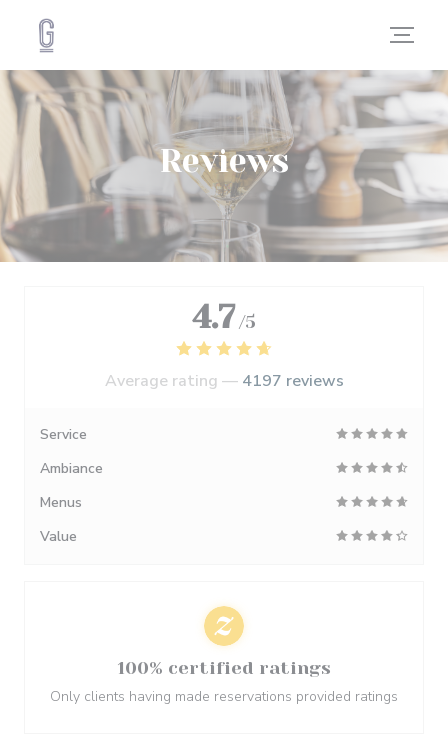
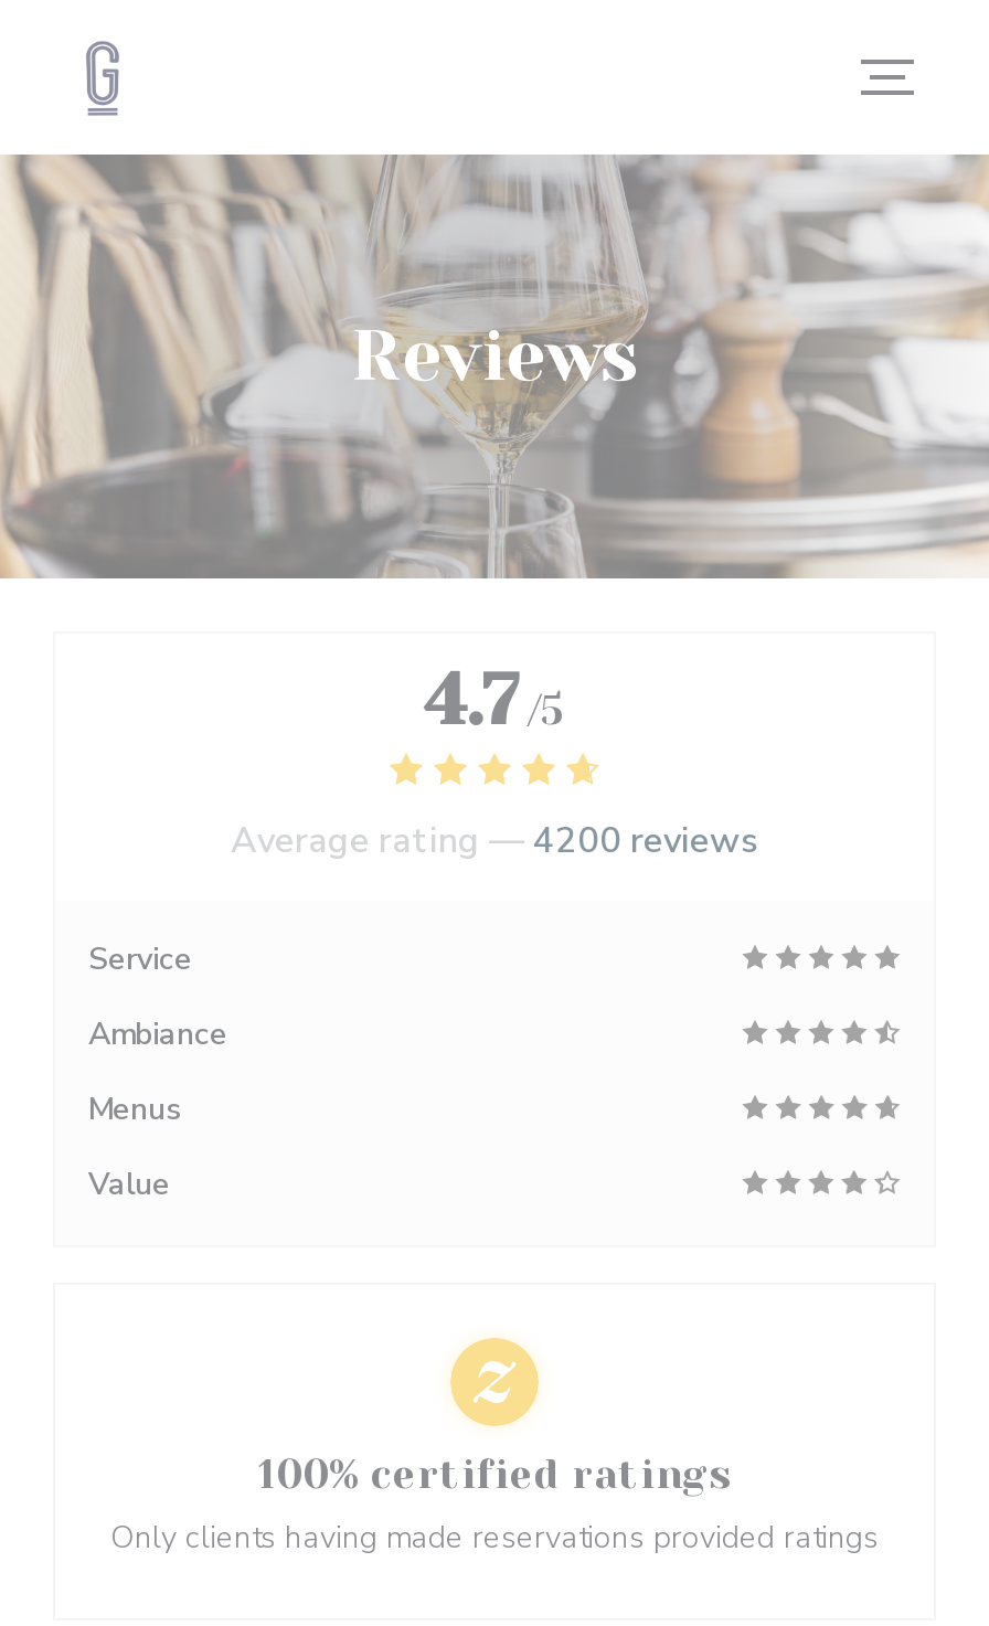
- Average rating — 4197 reviews
+ Average rating — 4200 reviews
